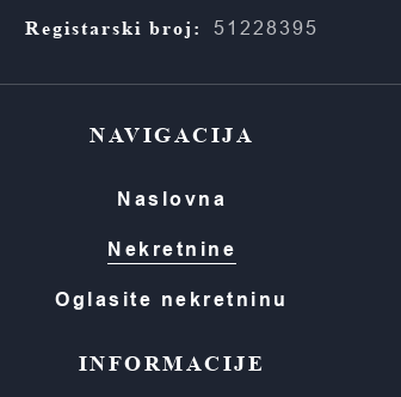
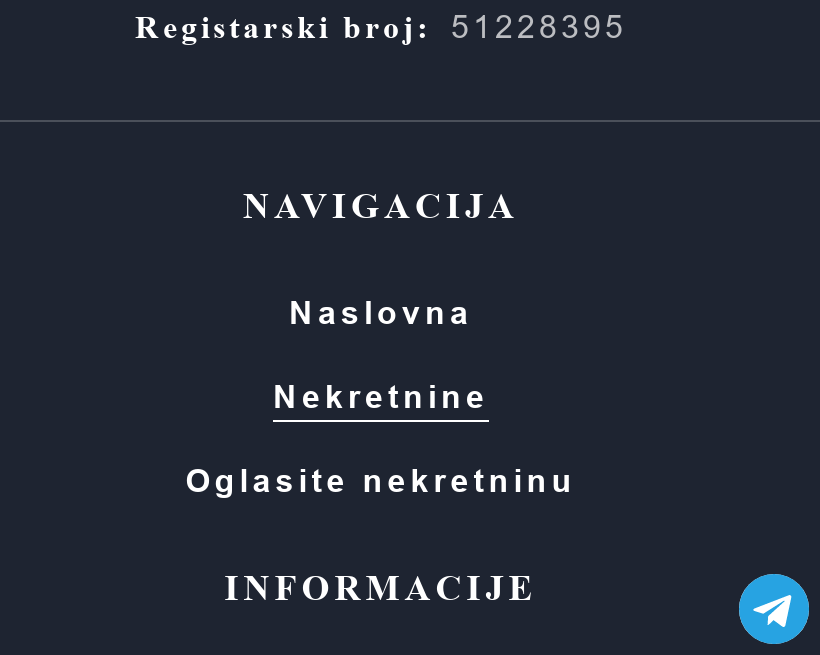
+ [image]
